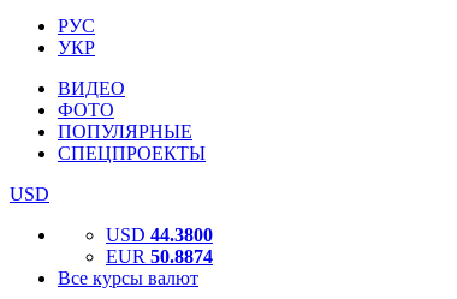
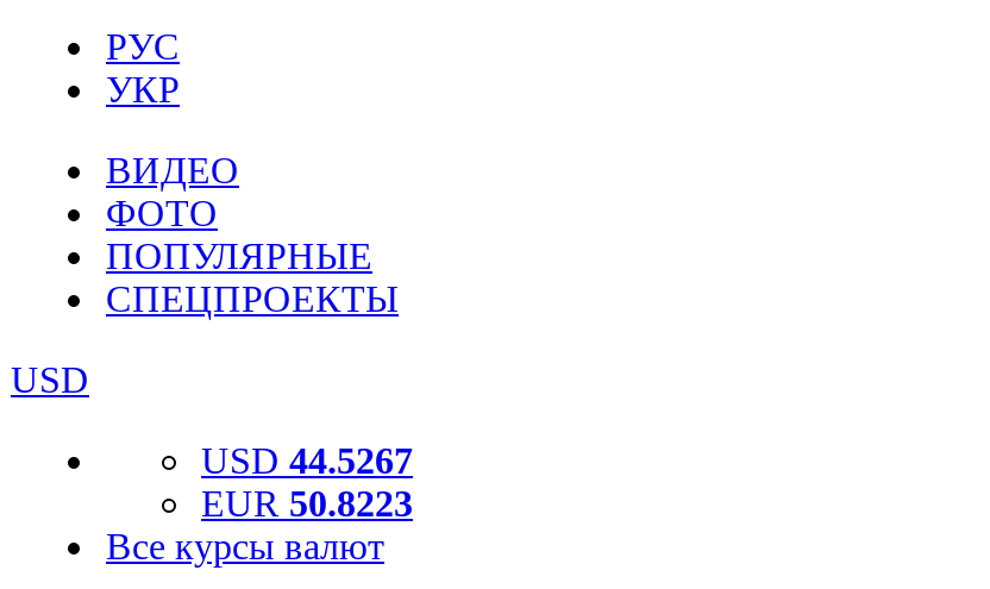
- USD 44.3800
+ USD 44.5267

- EUR 50.8874
+ EUR 50.8223
